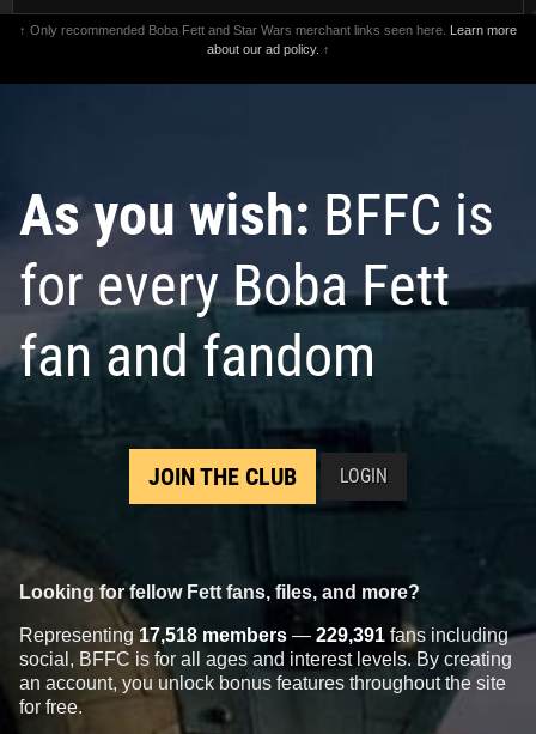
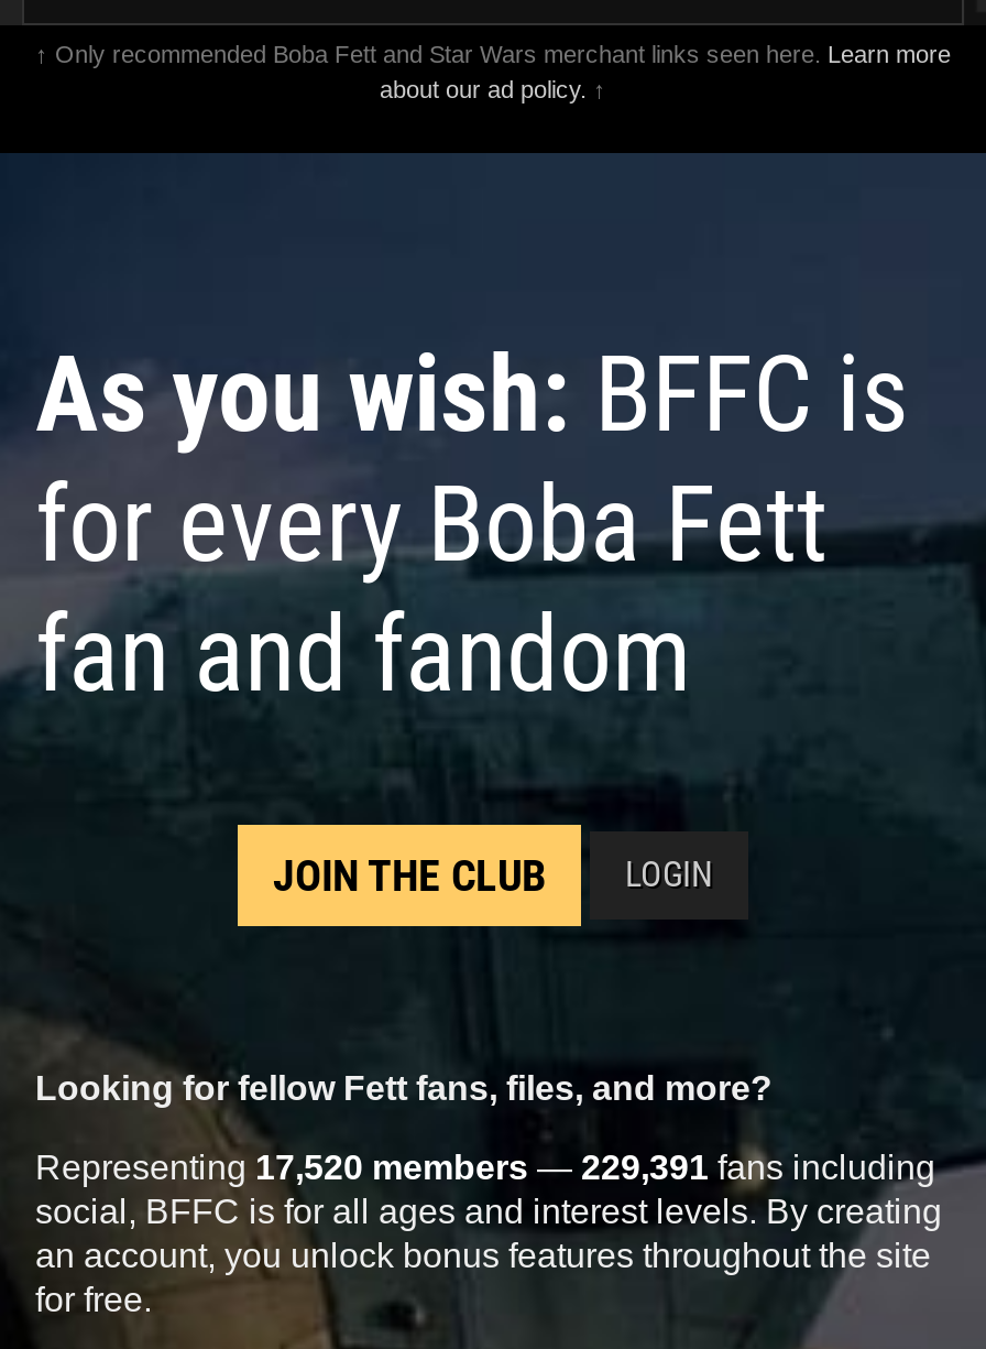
- Representing 17,518 members — 229,391 fans including
+ Representing 17,520 members — 229,391 fans including
